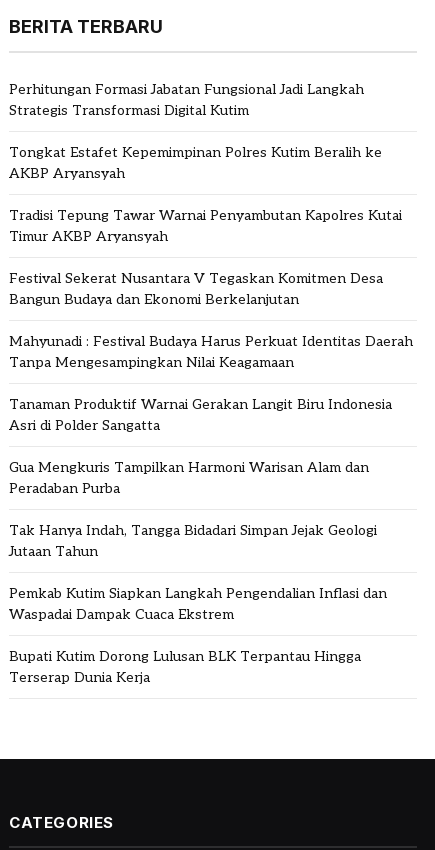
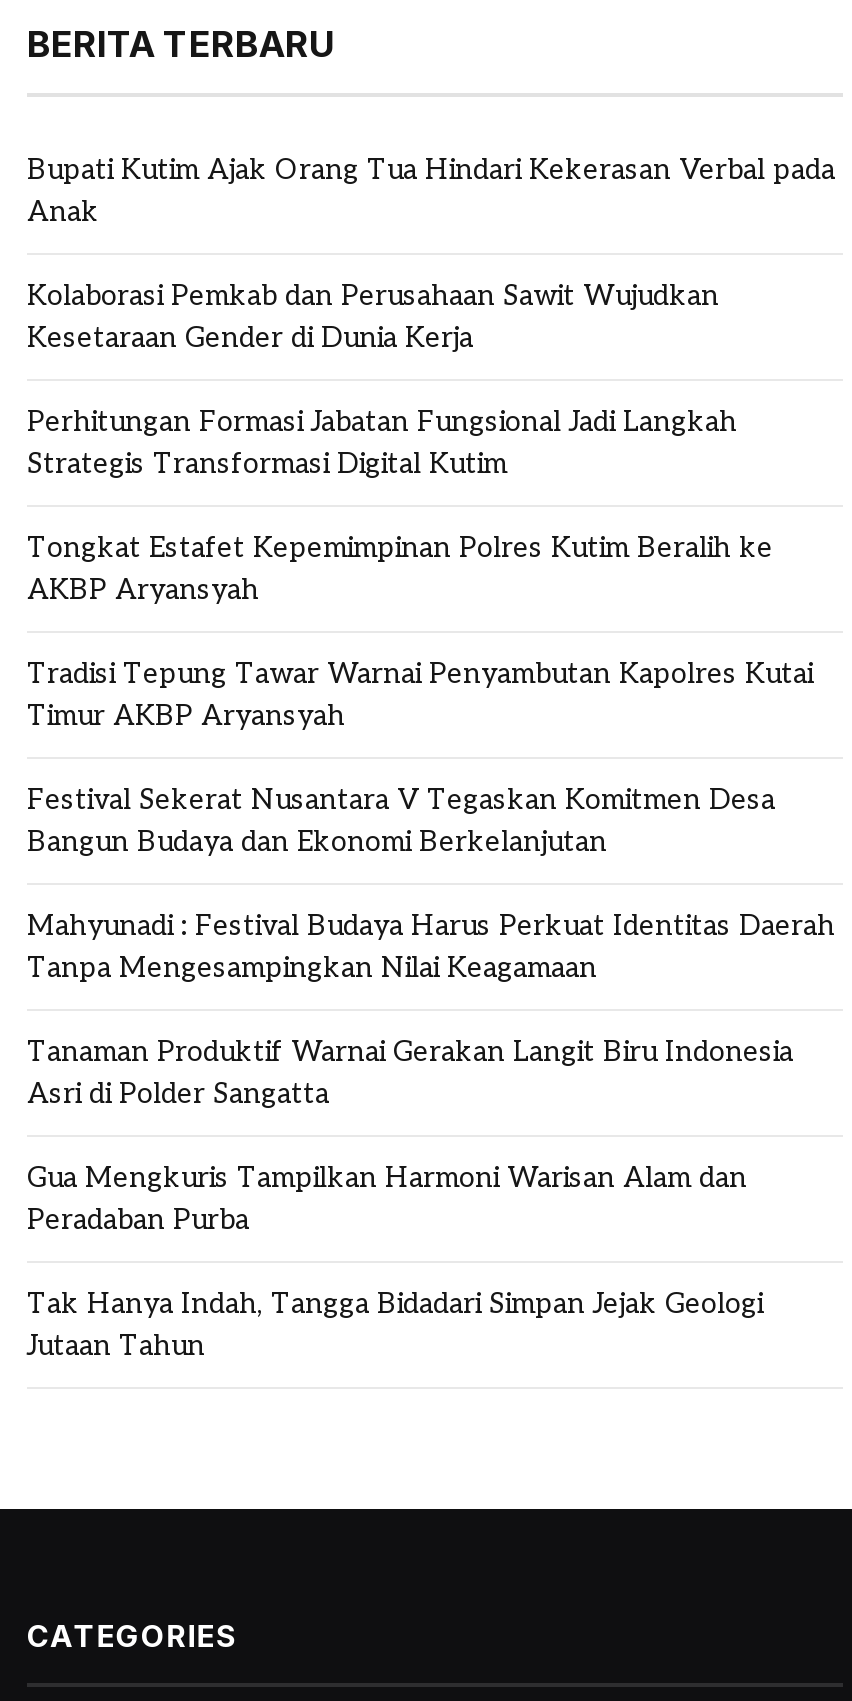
+ Bupati Kutim Ajak Orang Tua Hindari Kekerasan Verbal pada
+ Anak
+ Kolaborasi Pemkab dan Perusahaan Sawit Wujudkan
+ Kesetaraan Gender di Dunia Kerja

moved down: Perhitungan Formasi Jabatan Fungsional Jadi Langkah | Strategis Transformasi Digital Kutim | Tongkat Estafet Kepemimpinan Polres Kutim Beralih ke | ... | Tak Hanya Indah, Tangga Bidadari Simpan Jejak Geologi | Jutaan Tahun

- Pemkab Kutim Siapkan Langkah Pengendalian Inflasi dan
- Waspadai Dampak Cuaca Ekstrem
- Bupati Kutim Dorong Lulusan BLK Terpantau Hingga
- Terserap Dunia Kerja
